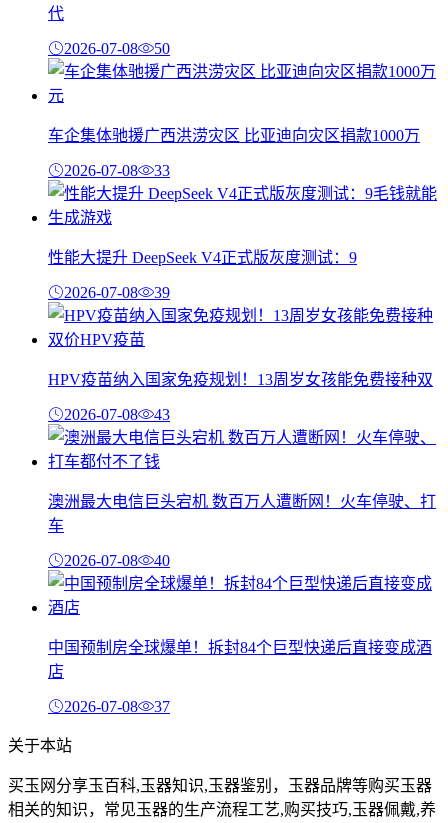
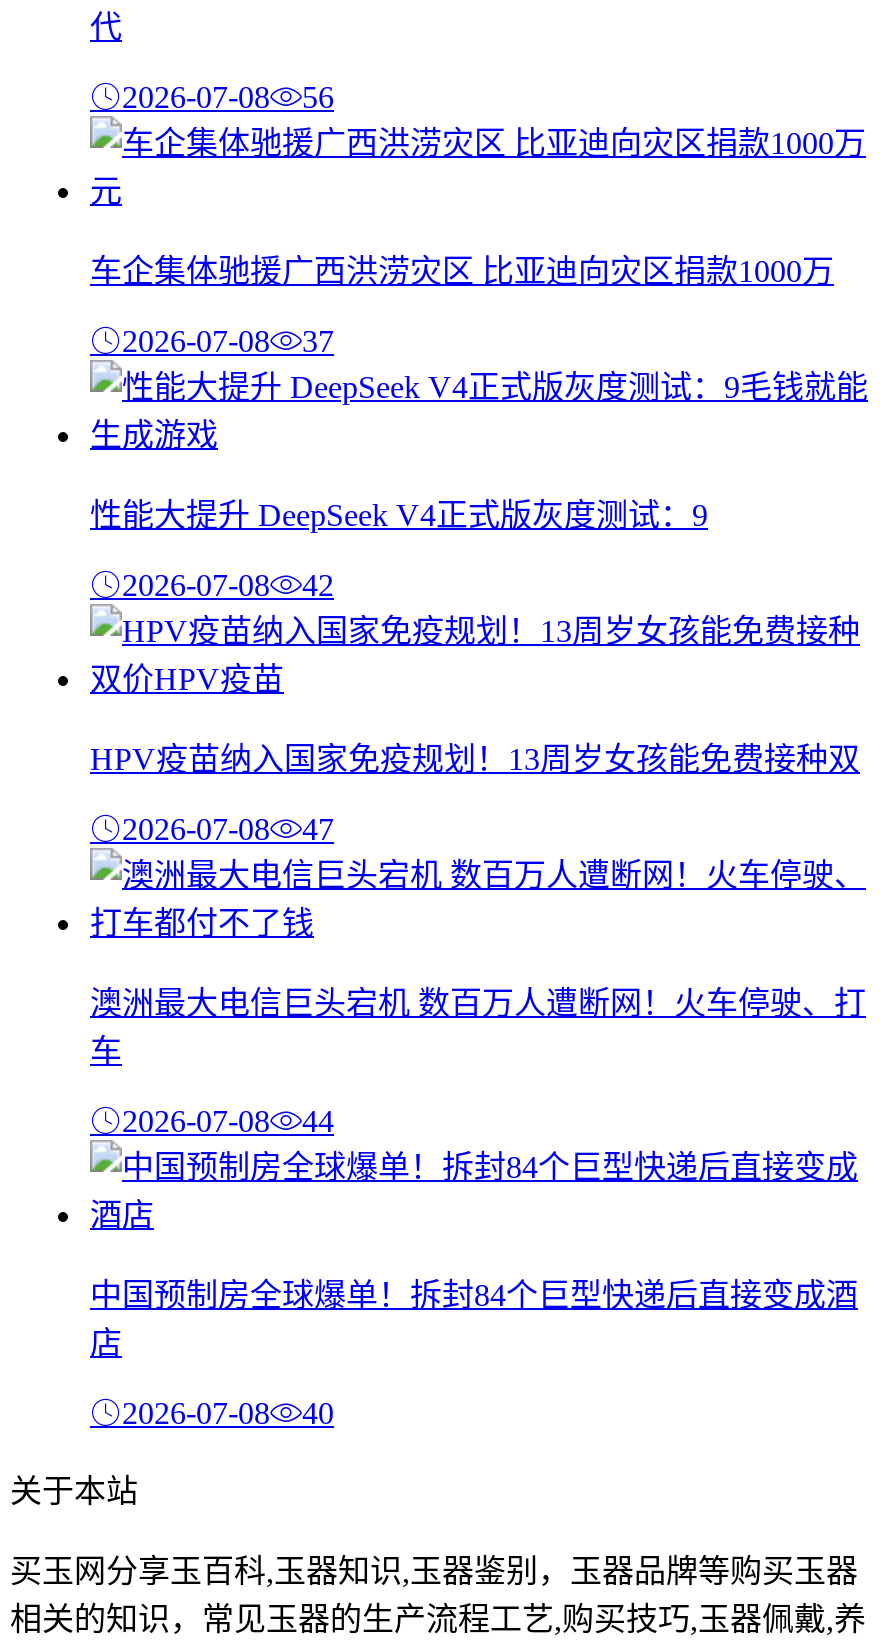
- 2026-07-08 50
+ 2026-07-08 56

- 2026-07-08 33
+ 2026-07-08 37

- 2026-07-08 39
+ 2026-07-08 42

- 2026-07-08 43
+ 2026-07-08 47

- 2026-07-08 40
+ 2026-07-08 44

- 2026-07-08 37
+ 2026-07-08 40
